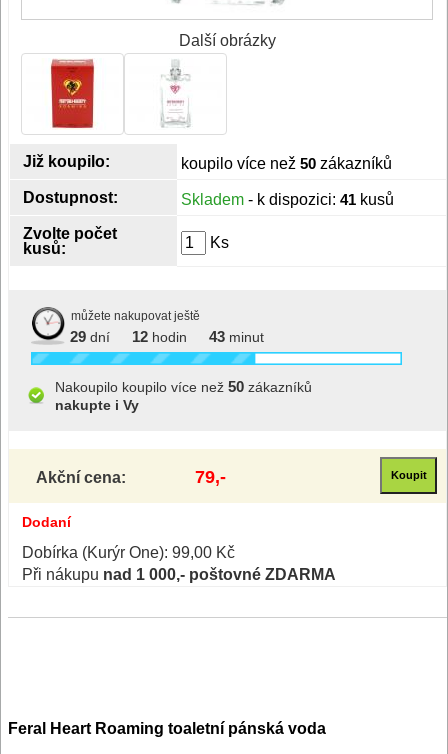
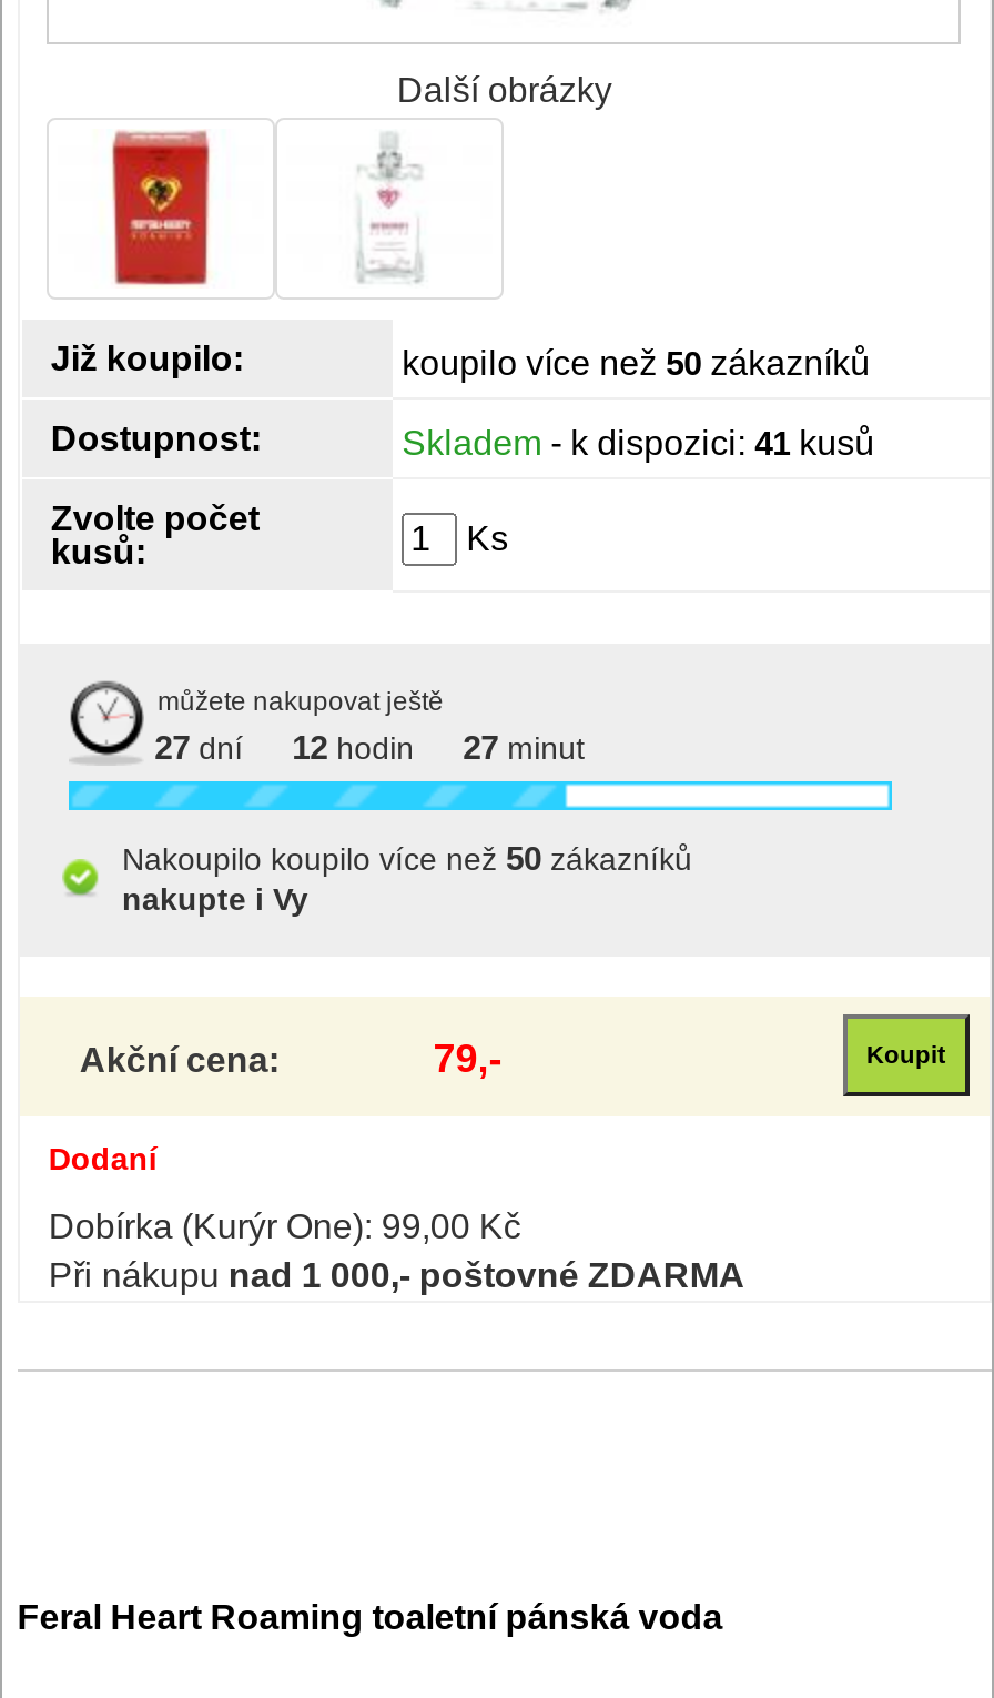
- 29 dní
+ 27 dní

- 43 minut
+ 27 minut
